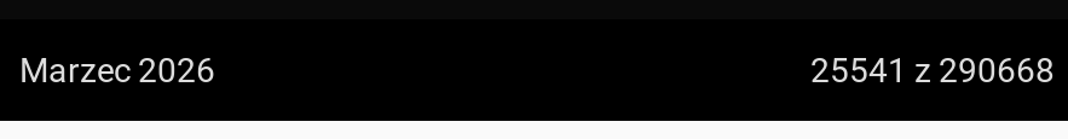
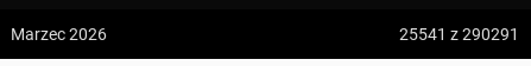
- 25541 z 290668
+ 25541 z 290291
